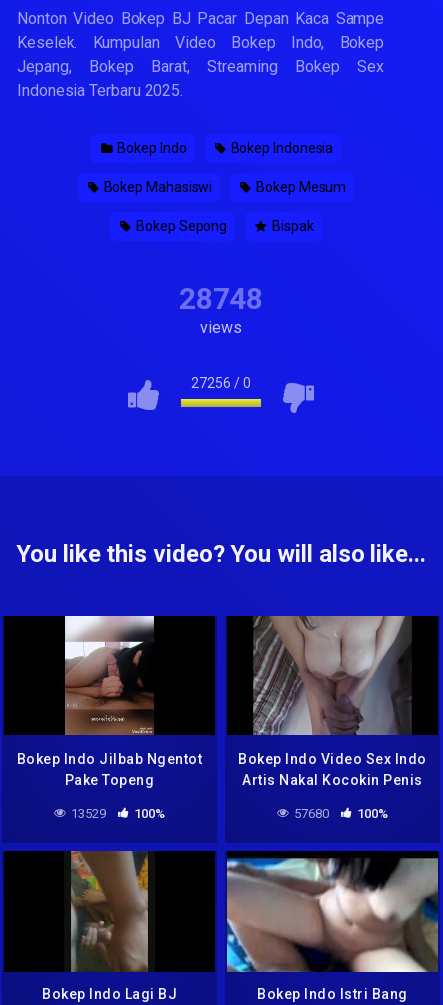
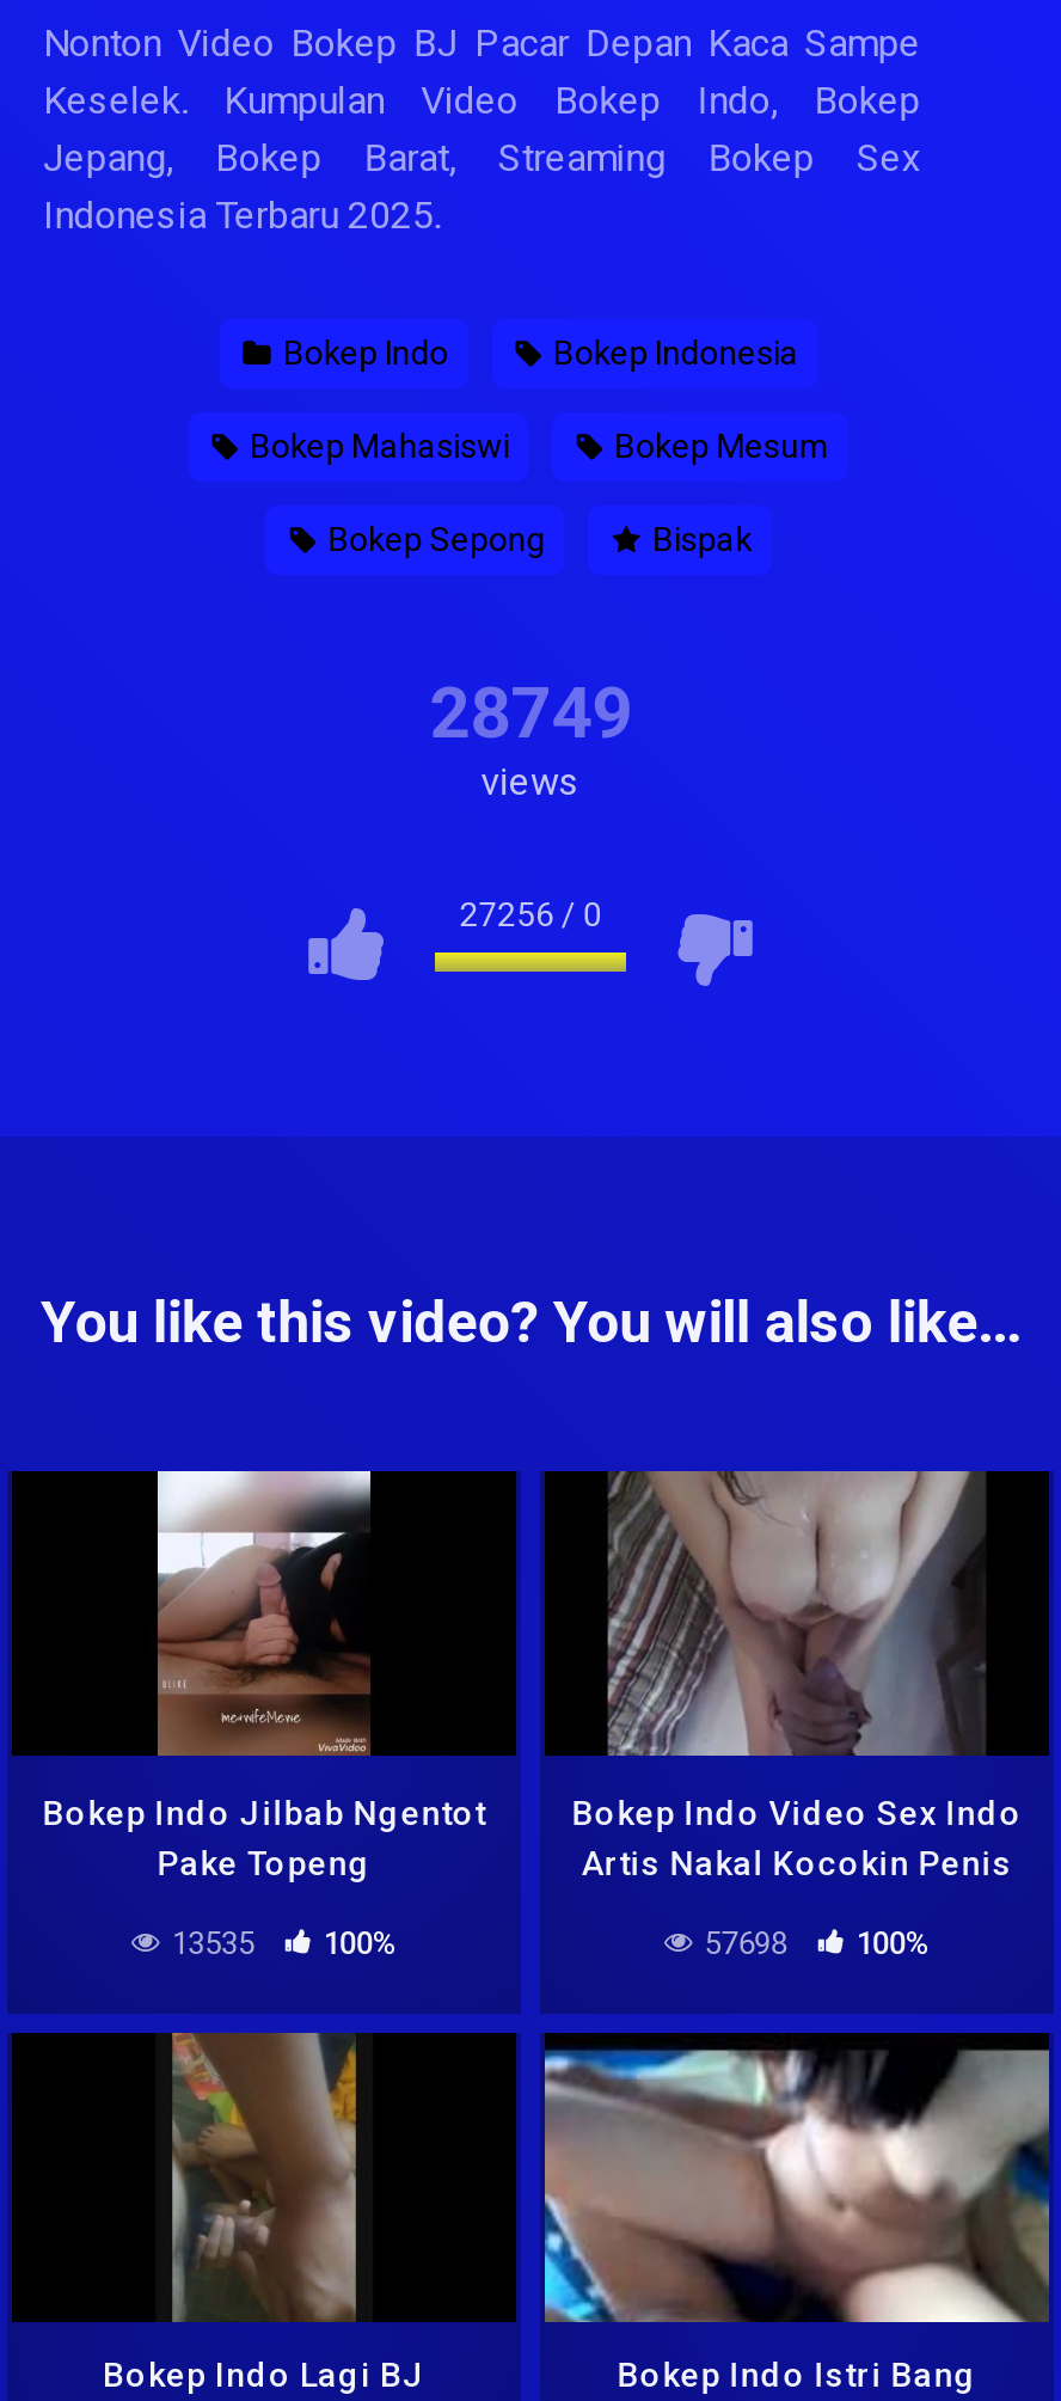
- 28748
+ 28749

- 13529 100%
+ 13535 100%

- 57680 100%
+ 57698 100%
